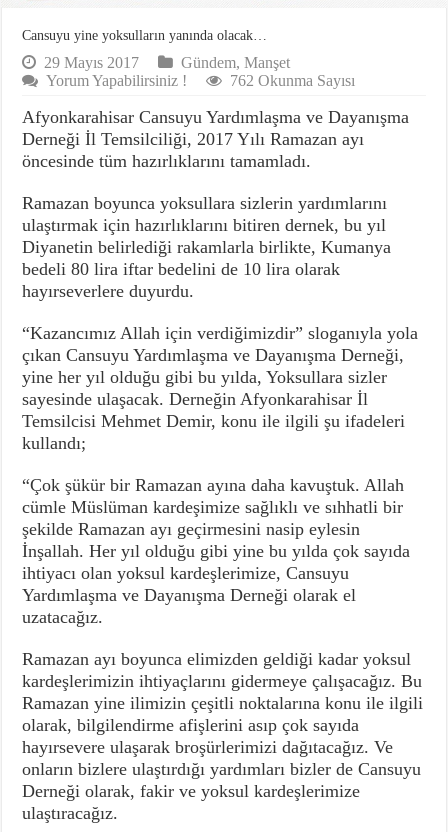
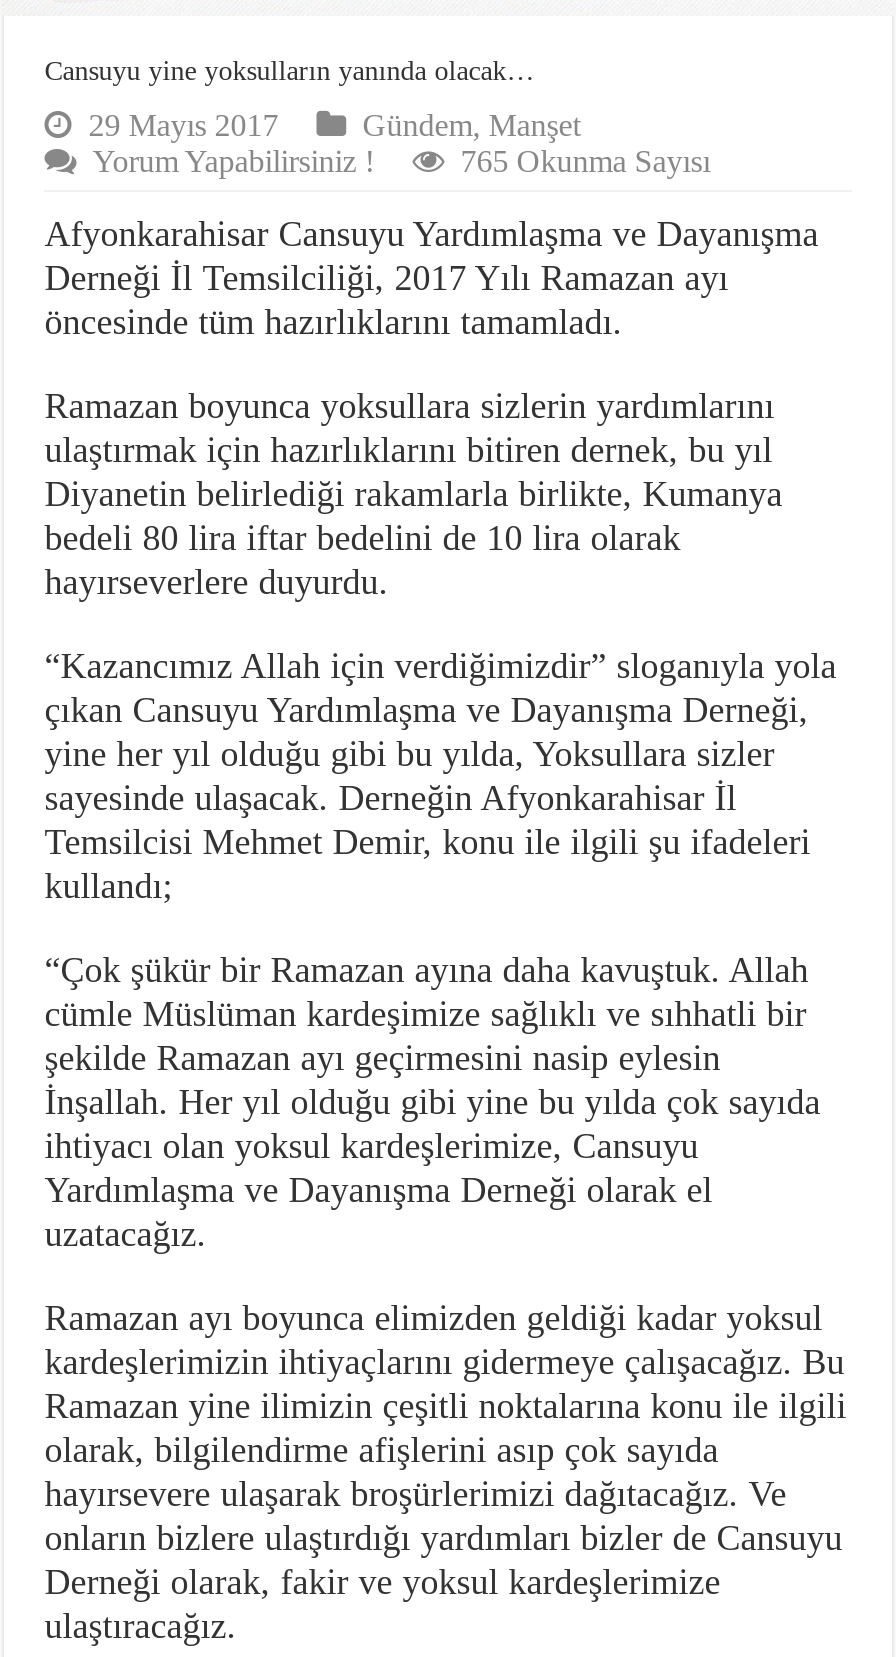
- 762 Okunma Sayısı
+ 765 Okunma Sayısı
